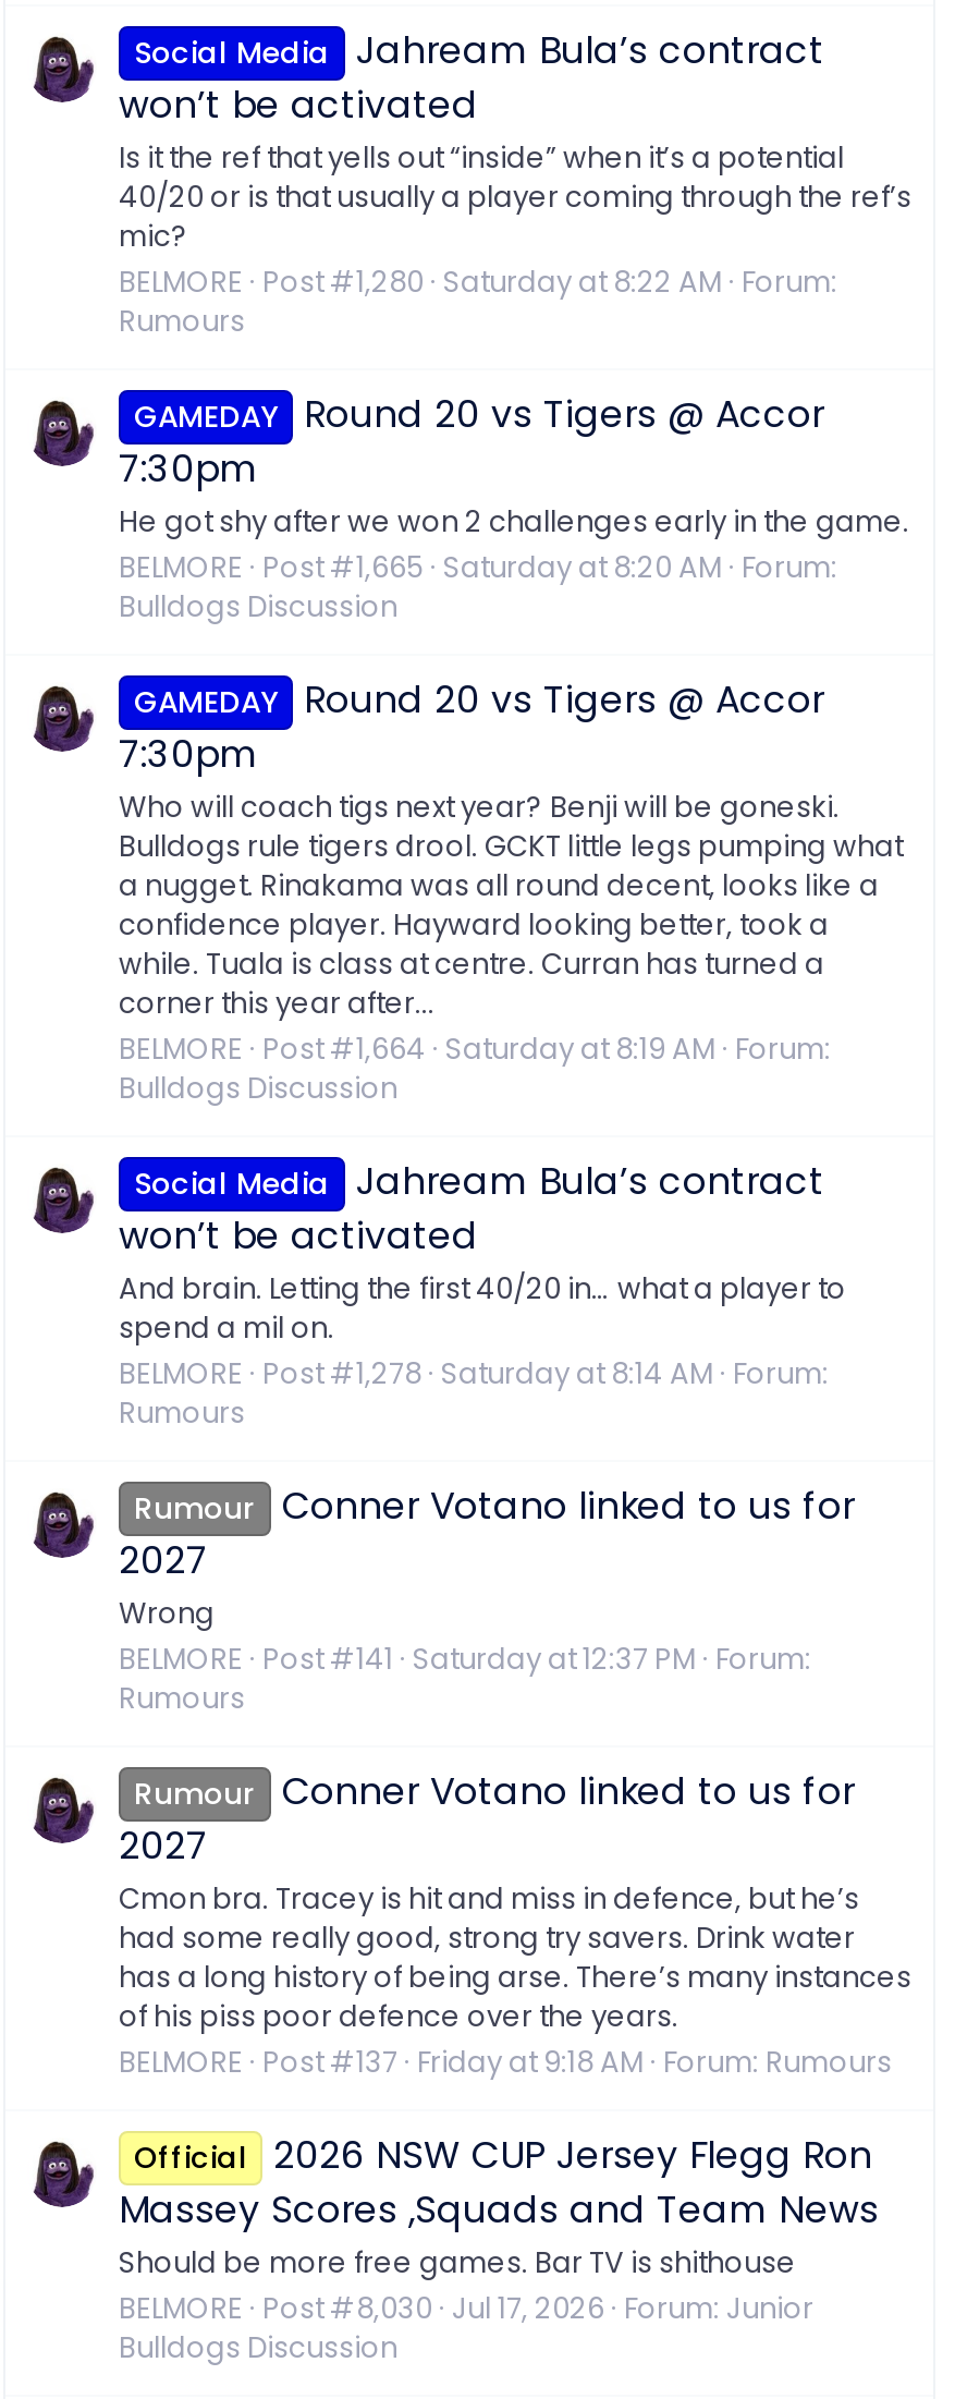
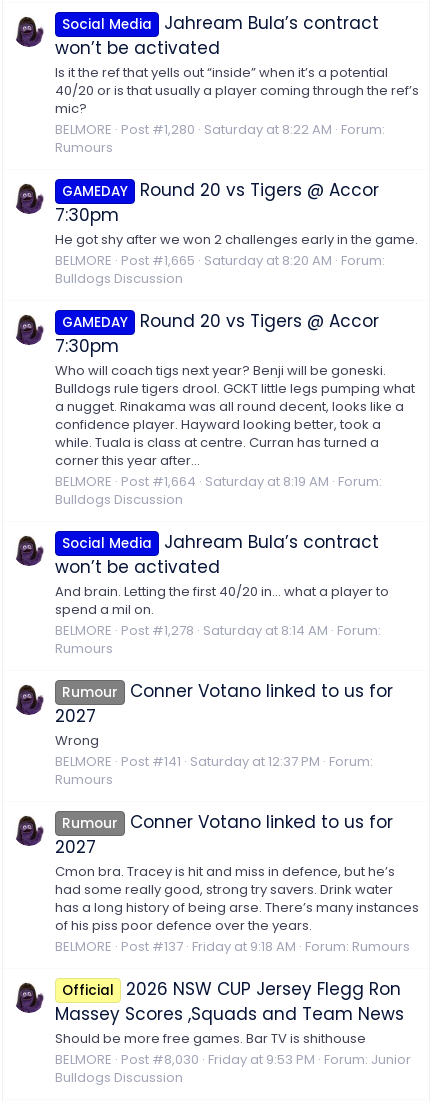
- BELMORE Post #8,030 Jul 17, 2026 Forum: Junior
+ BELMORE Post #8,030 Friday at 9:53 PM Forum: Junior
